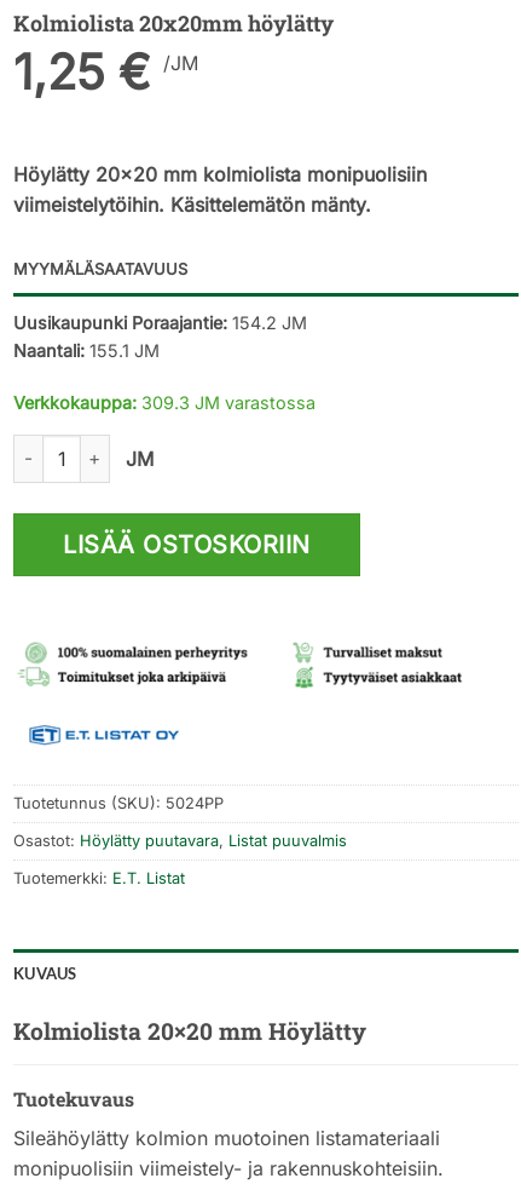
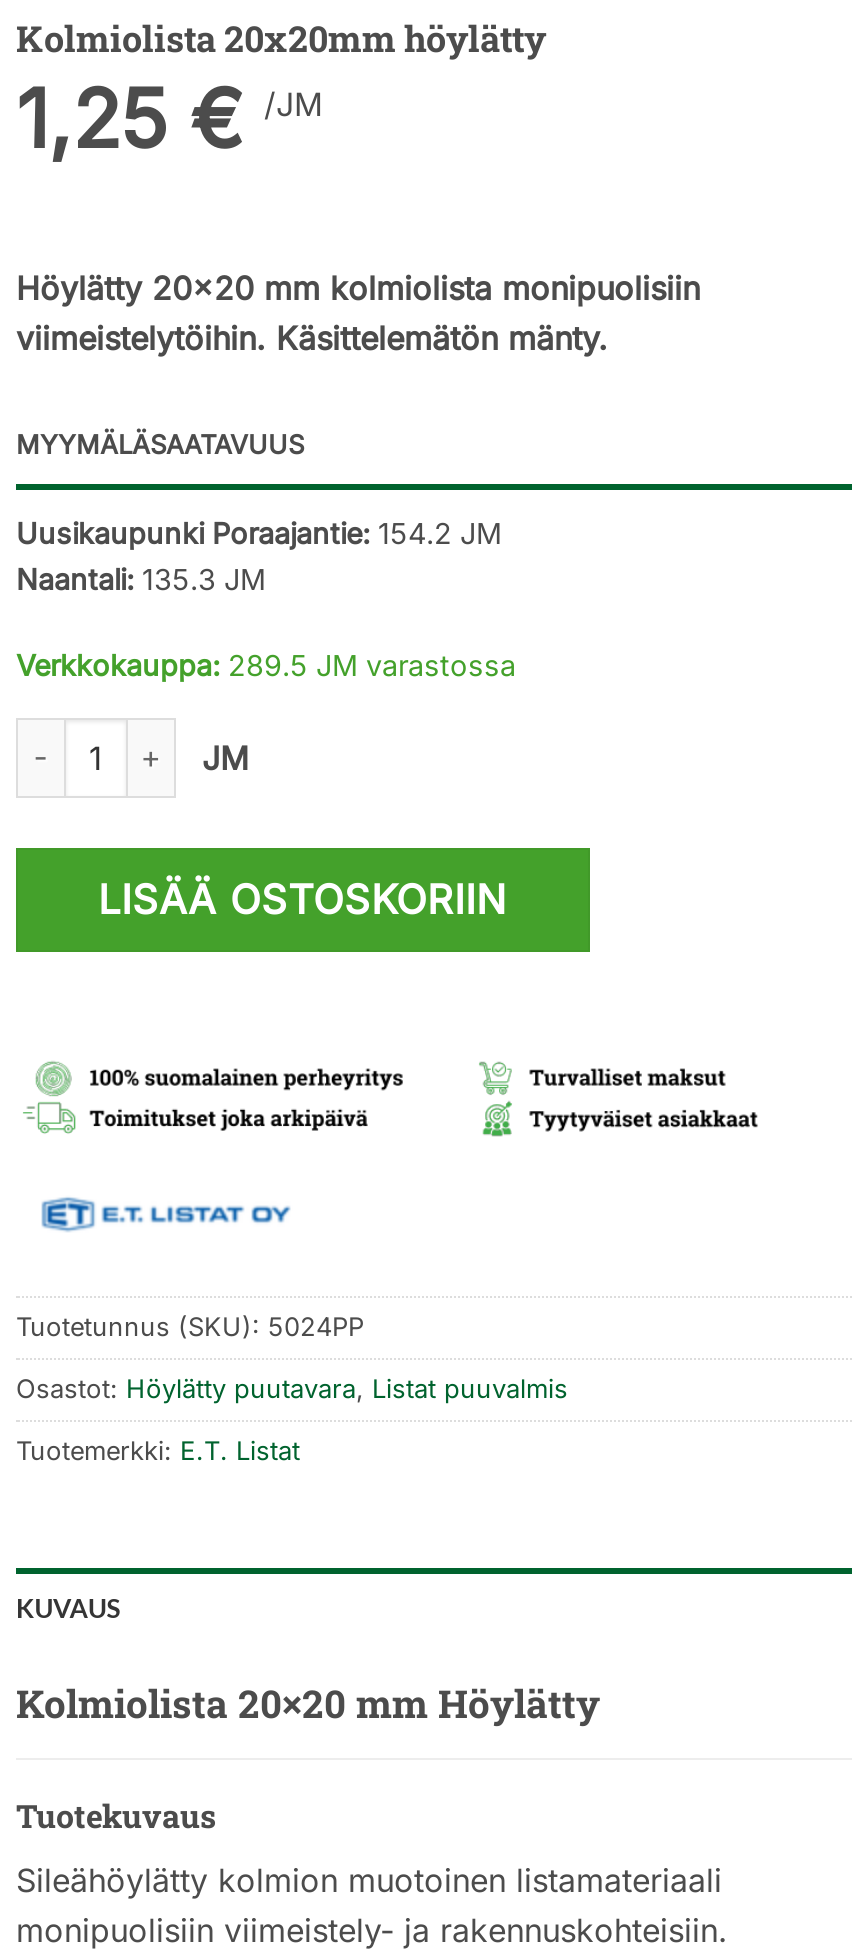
- Naantali: 155.1 JM
+ Naantali: 135.3 JM

- Verkkokauppa: 309.3 JM varastossa
+ Verkkokauppa: 289.5 JM varastossa
